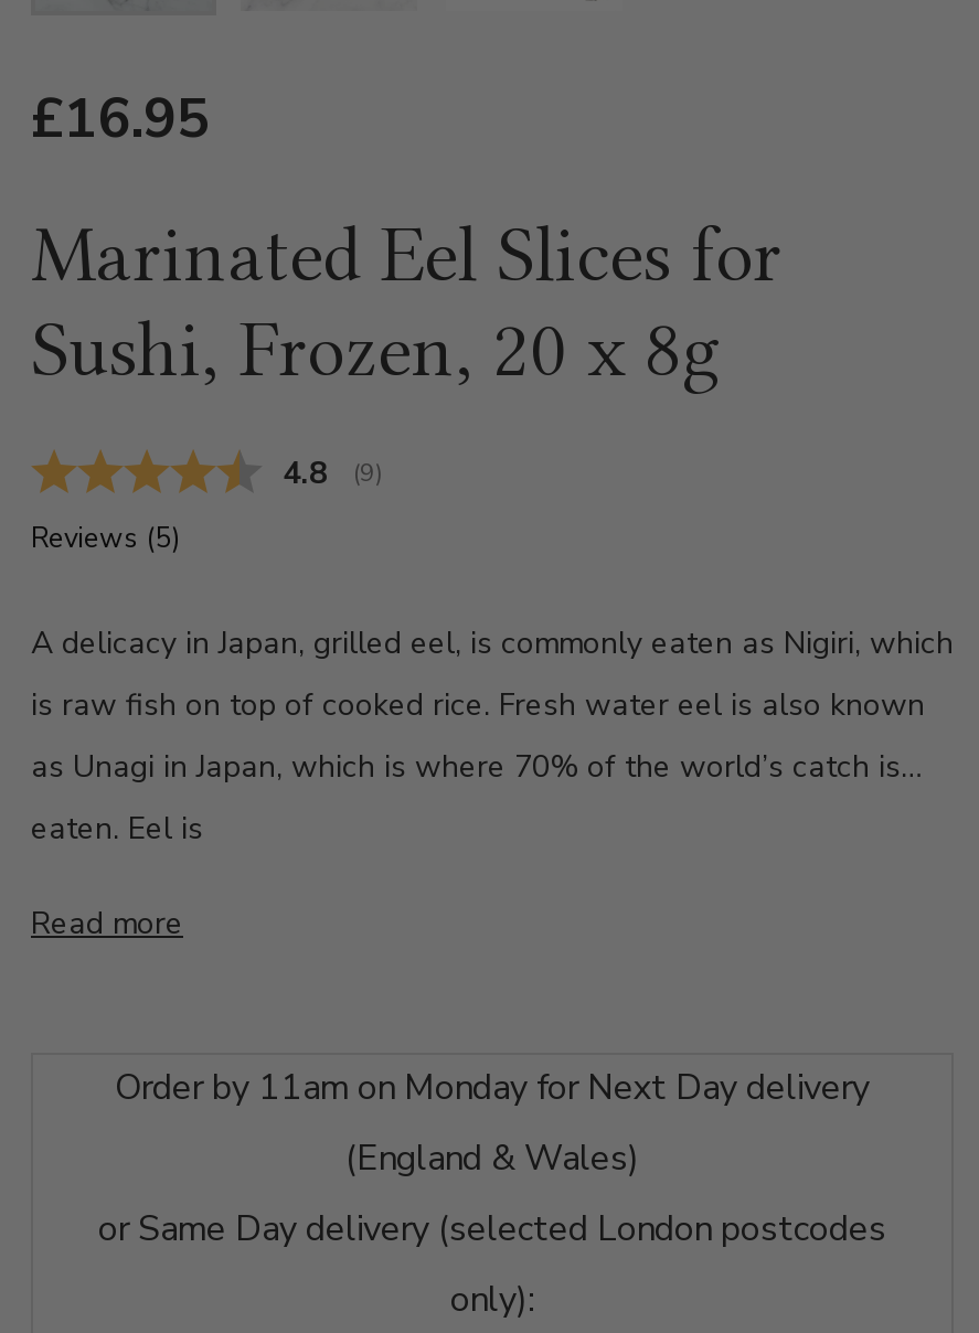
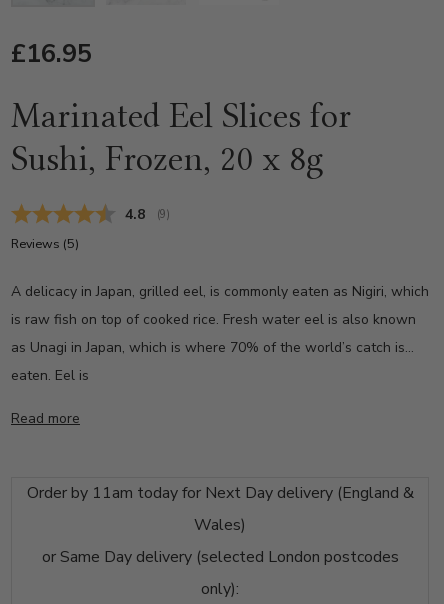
- Order by 11am on Monday for Next Day delivery
+ Order by 11am today for Next Day delivery (England &

- (England & Wales)
+ Wales)
